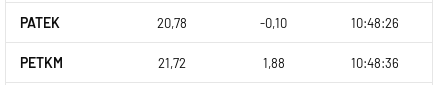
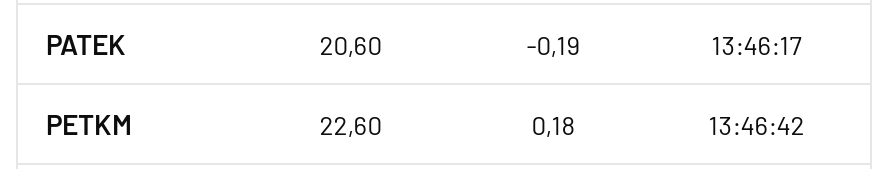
- 20,78
+ 20,60

- -0,10
+ -0,19

- 10:48:26
+ 13:46:17

- 21,72
+ 22,60

- 1,88
+ 0,18

- 10:48:36
+ 13:46:42
